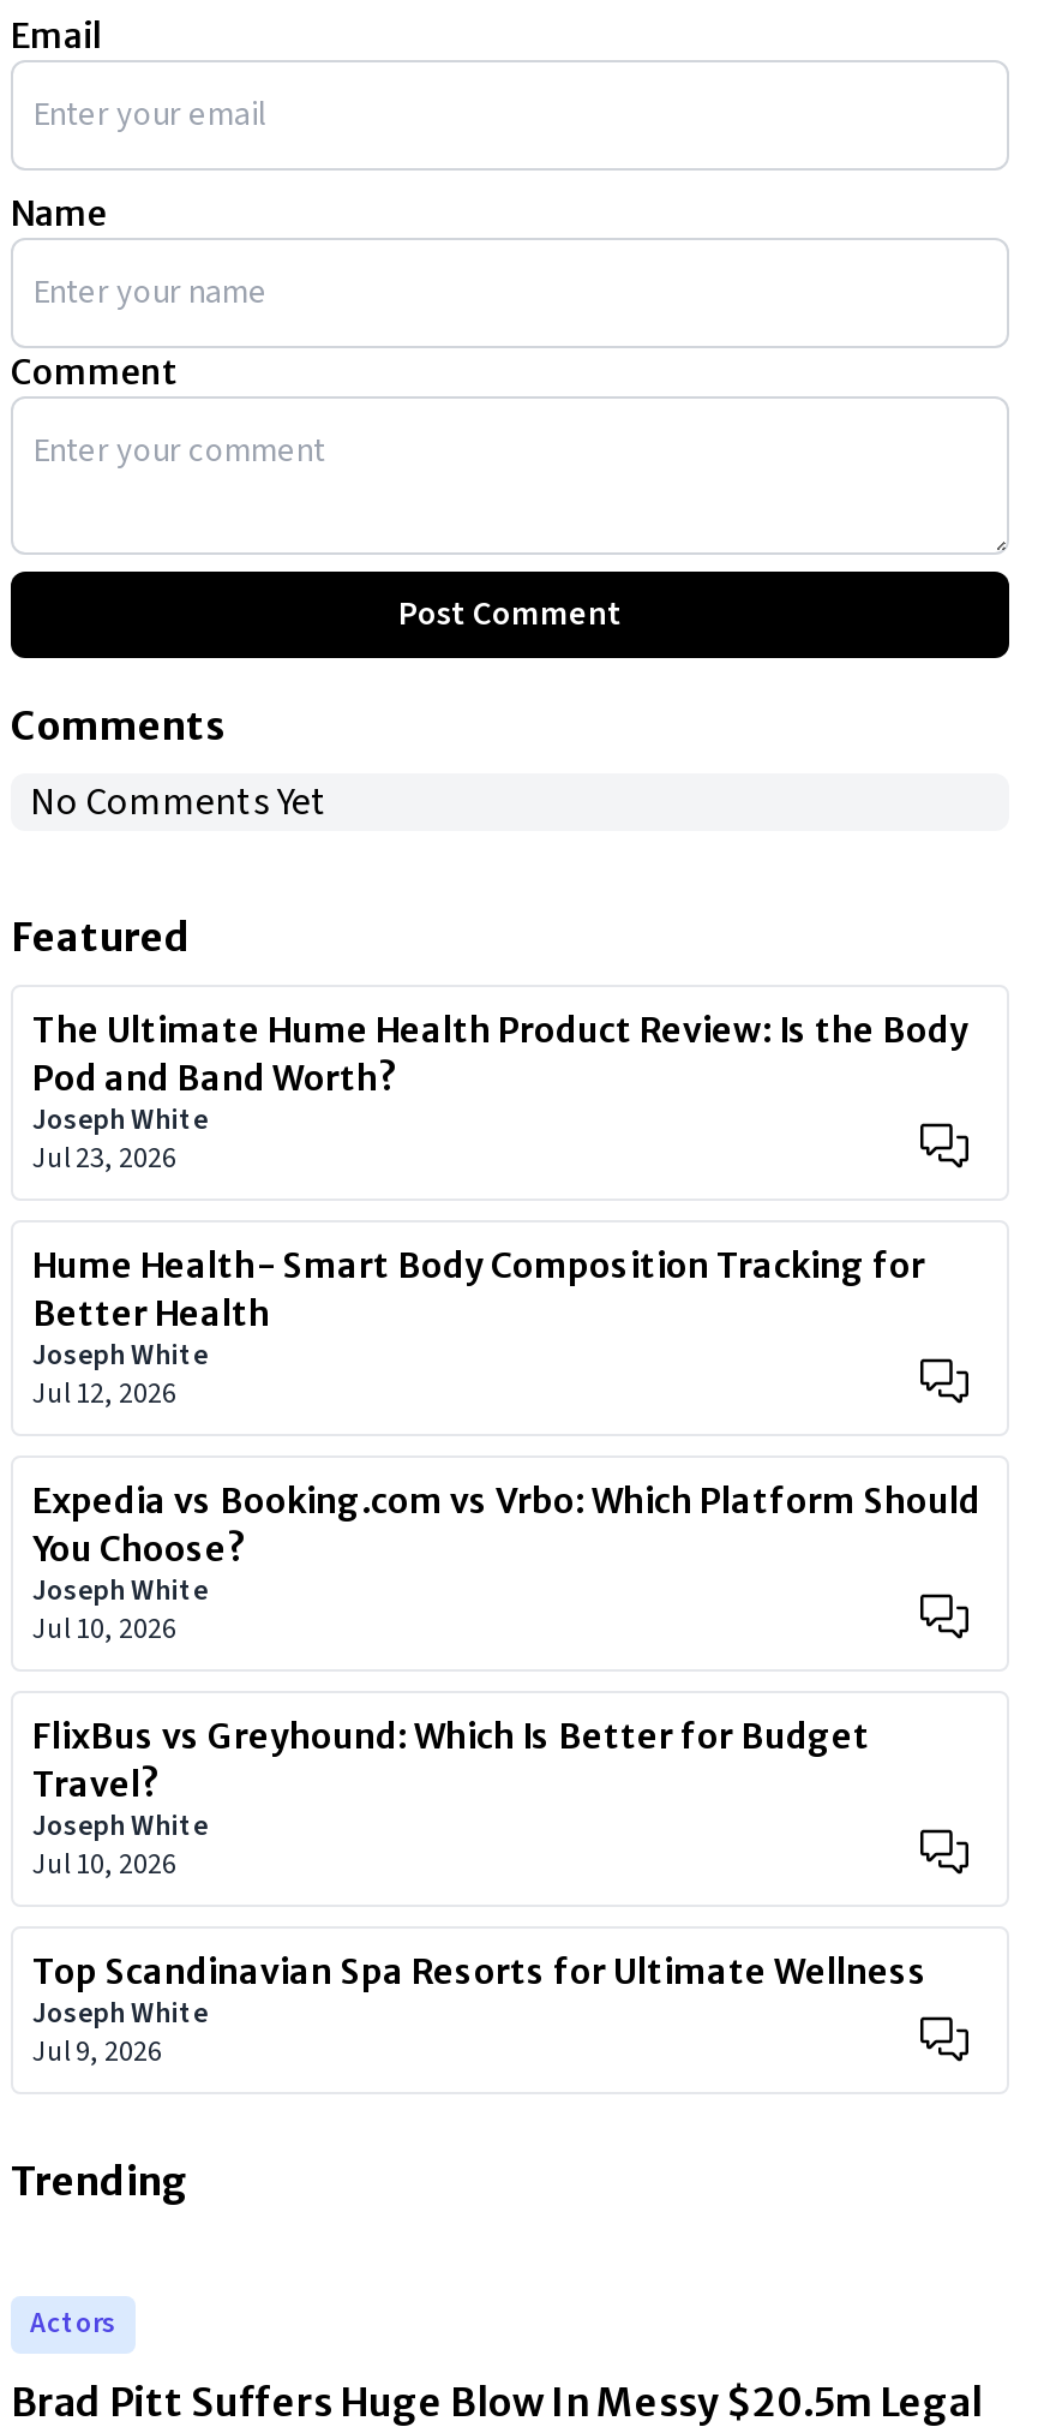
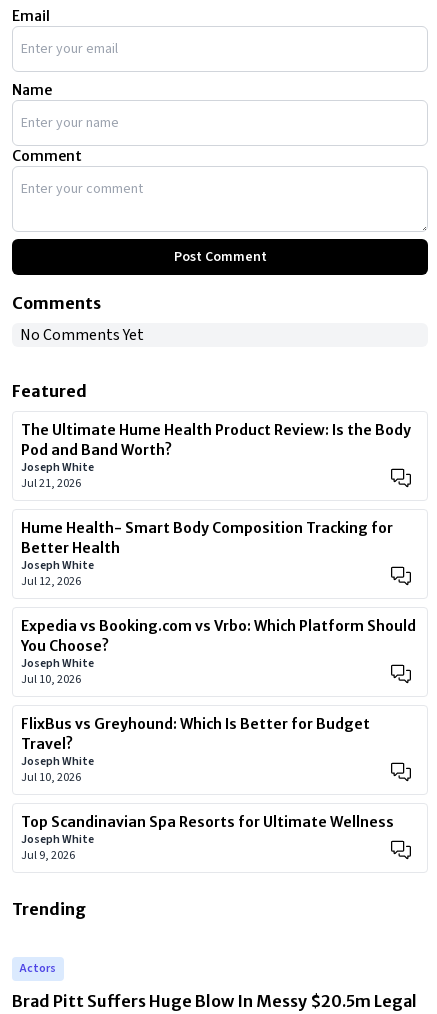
- Jul 23, 2026
+ Jul 21, 2026
